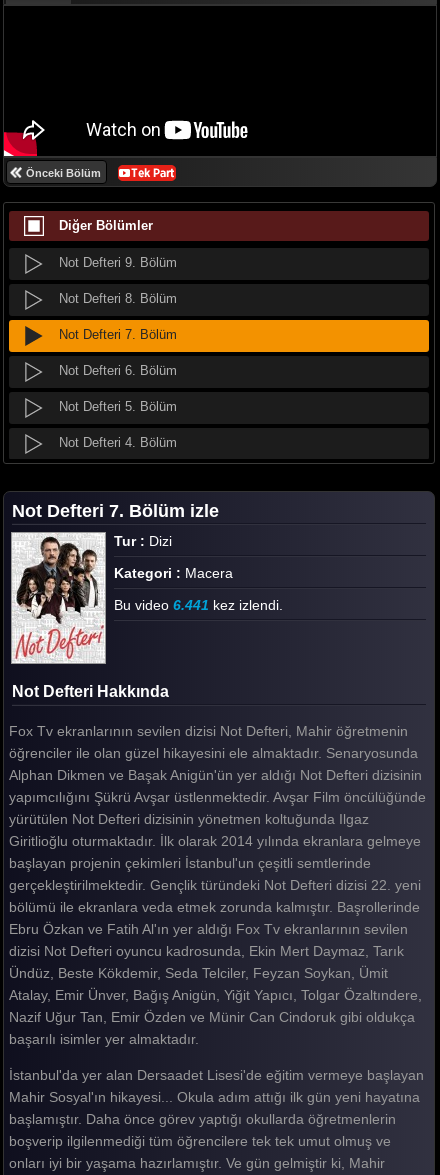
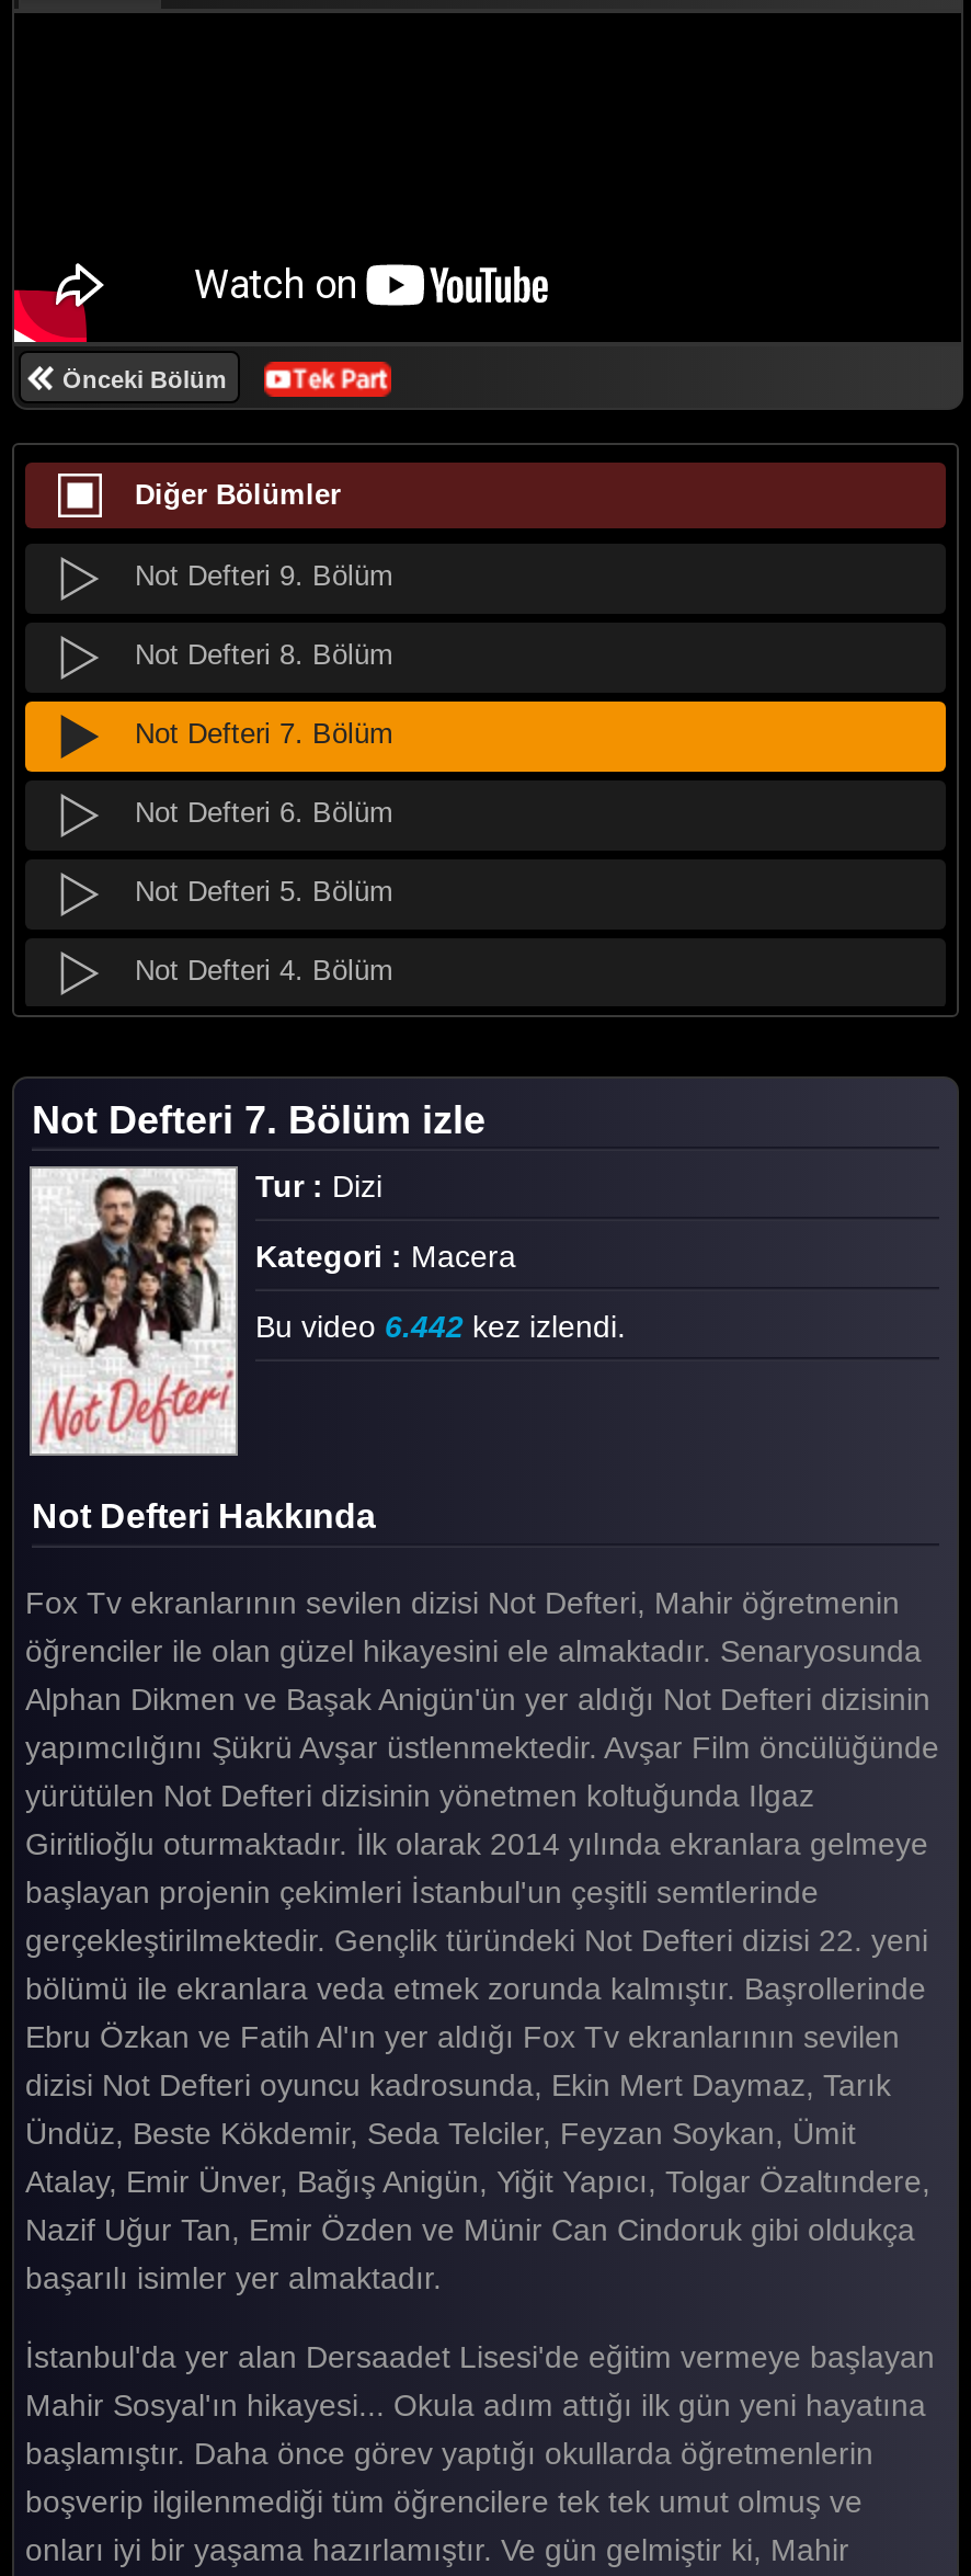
- Bu video 6.441 kez izlendi.
+ Bu video 6.442 kez izlendi.
